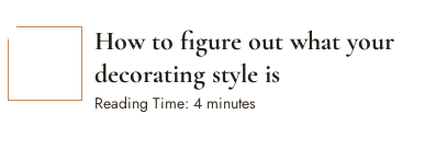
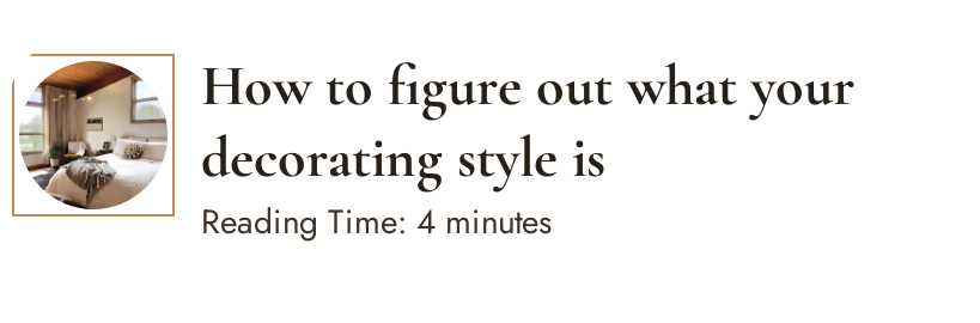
+ [image]
